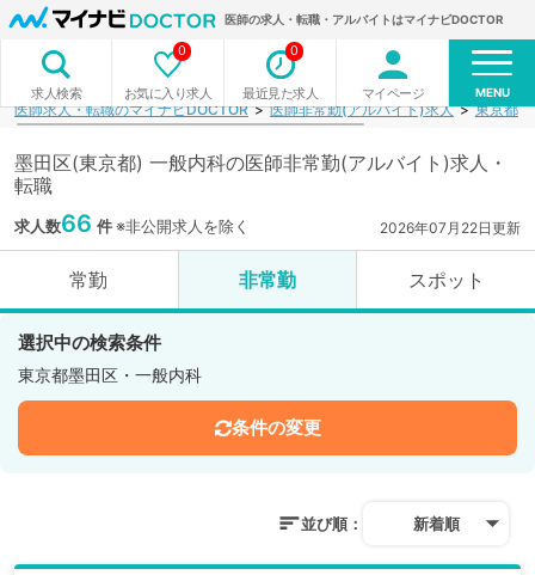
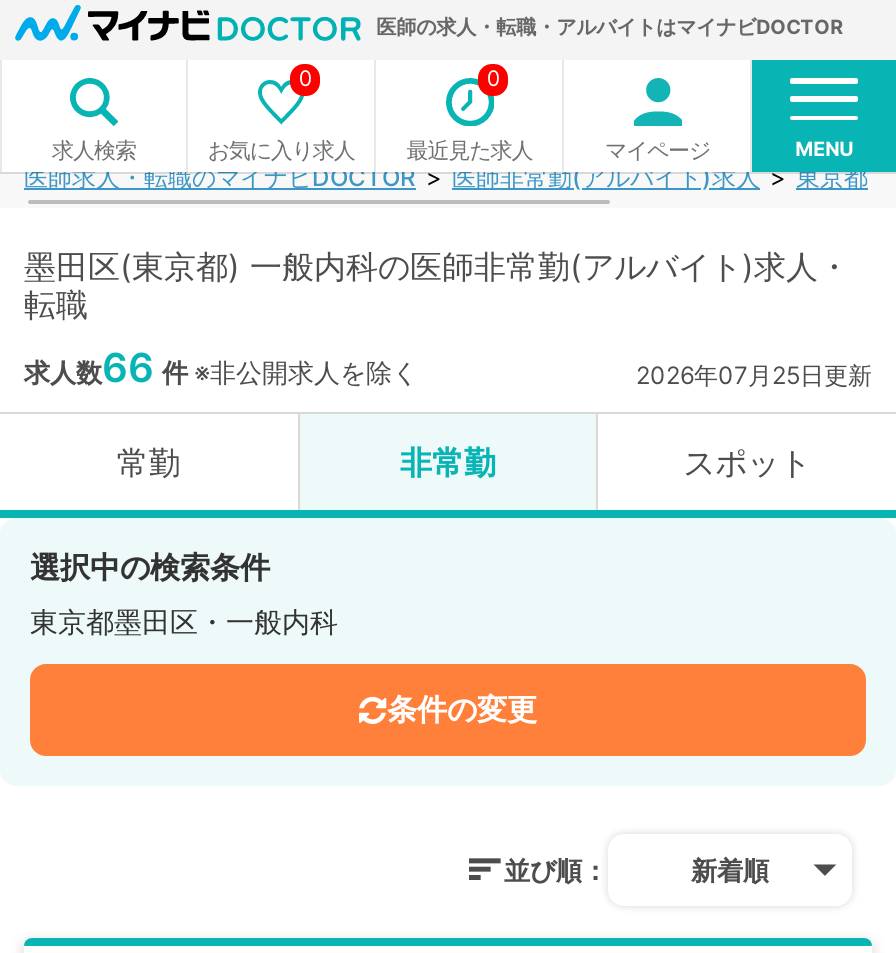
- 2026年07月22日更新
+ 2026年07月25日更新
